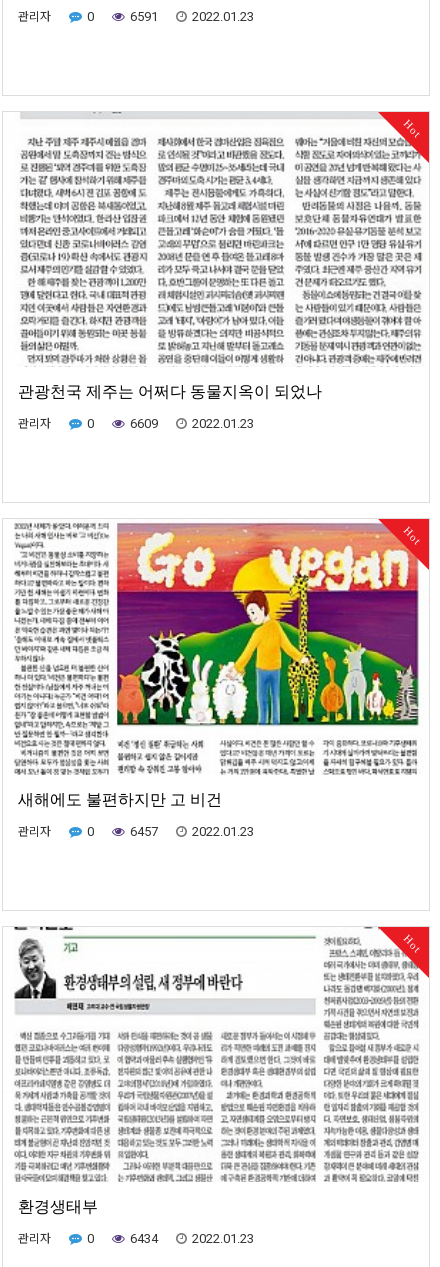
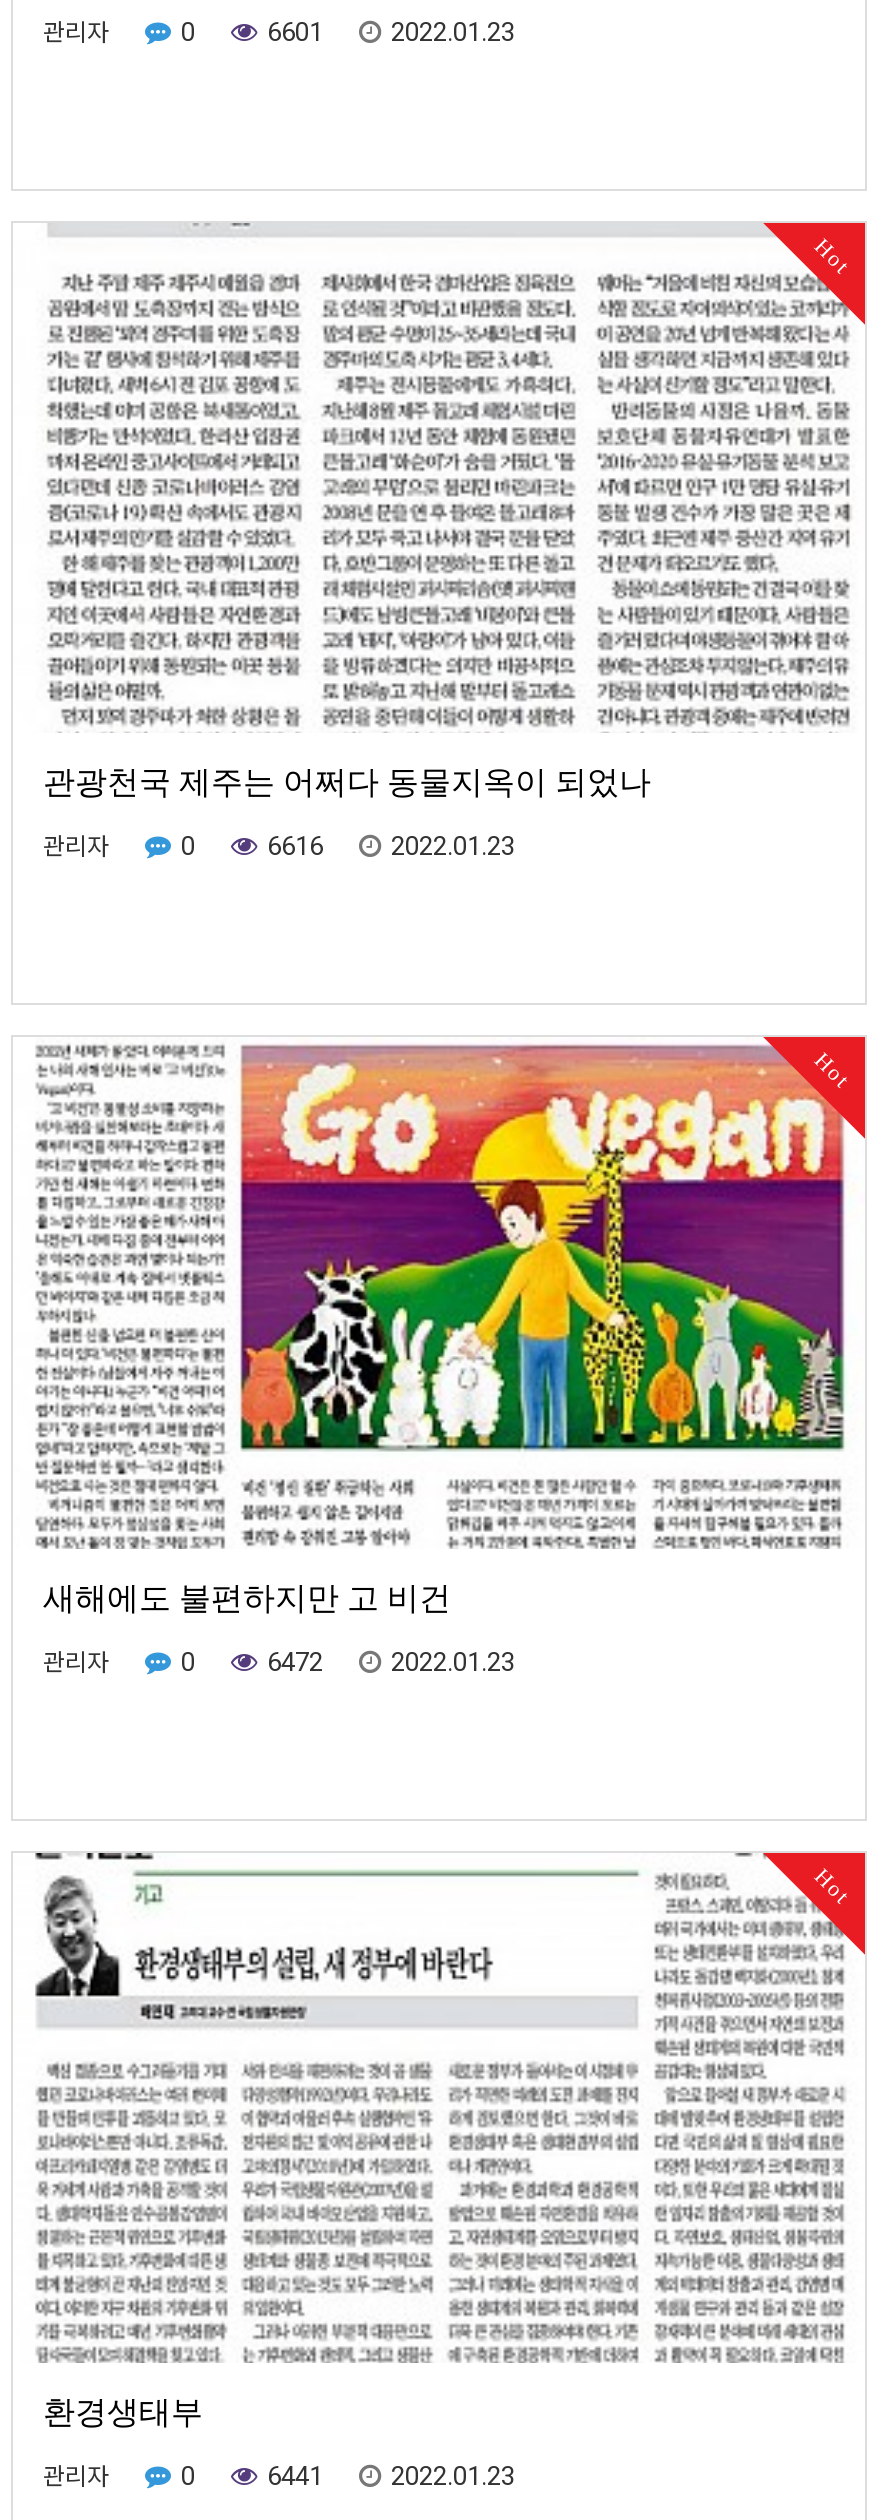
- 0 6591 2022.01.23
+ 0 6601 2022.01.23

- 0 6609 2022.01.23
+ 0 6616 2022.01.23

- 0 6457 2022.01.23
+ 0 6472 2022.01.23

- 0 6434 2022.01.23
+ 0 6441 2022.01.23
